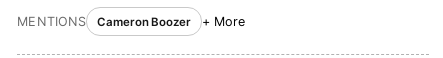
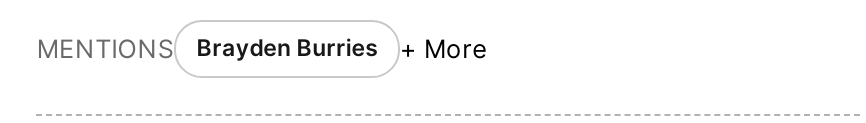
- Cameron Boozer
+ Brayden Burries
